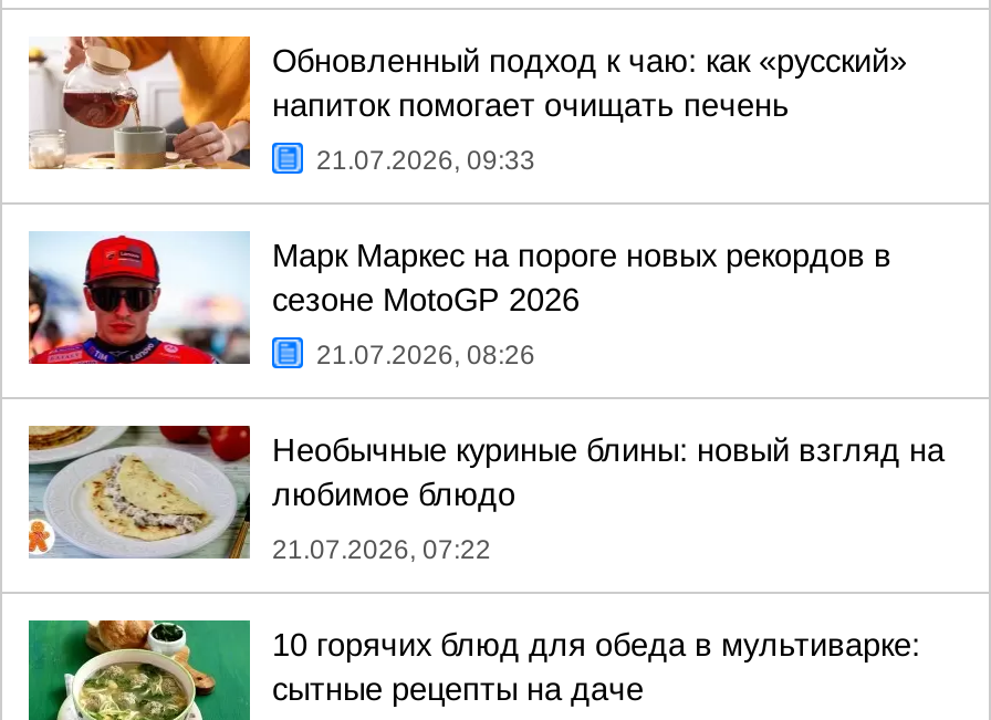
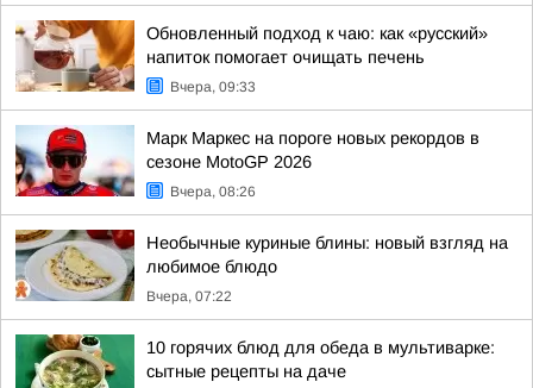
- 21.07.2026, 09:33
+ Вчера, 09:33

- 21.07.2026, 08:26
+ Вчера, 08:26

- 21.07.2026, 07:22
+ Вчера, 07:22
